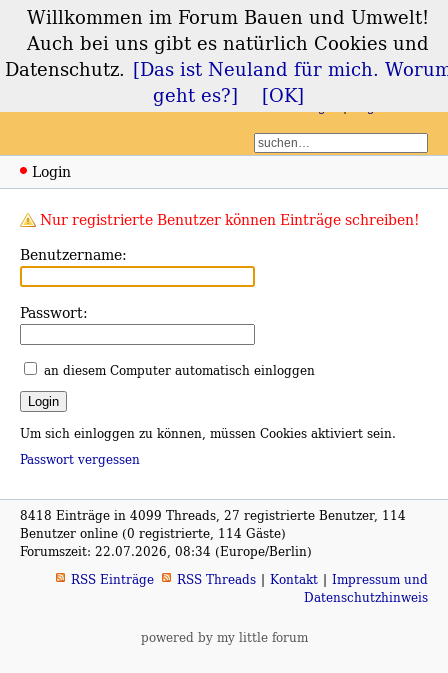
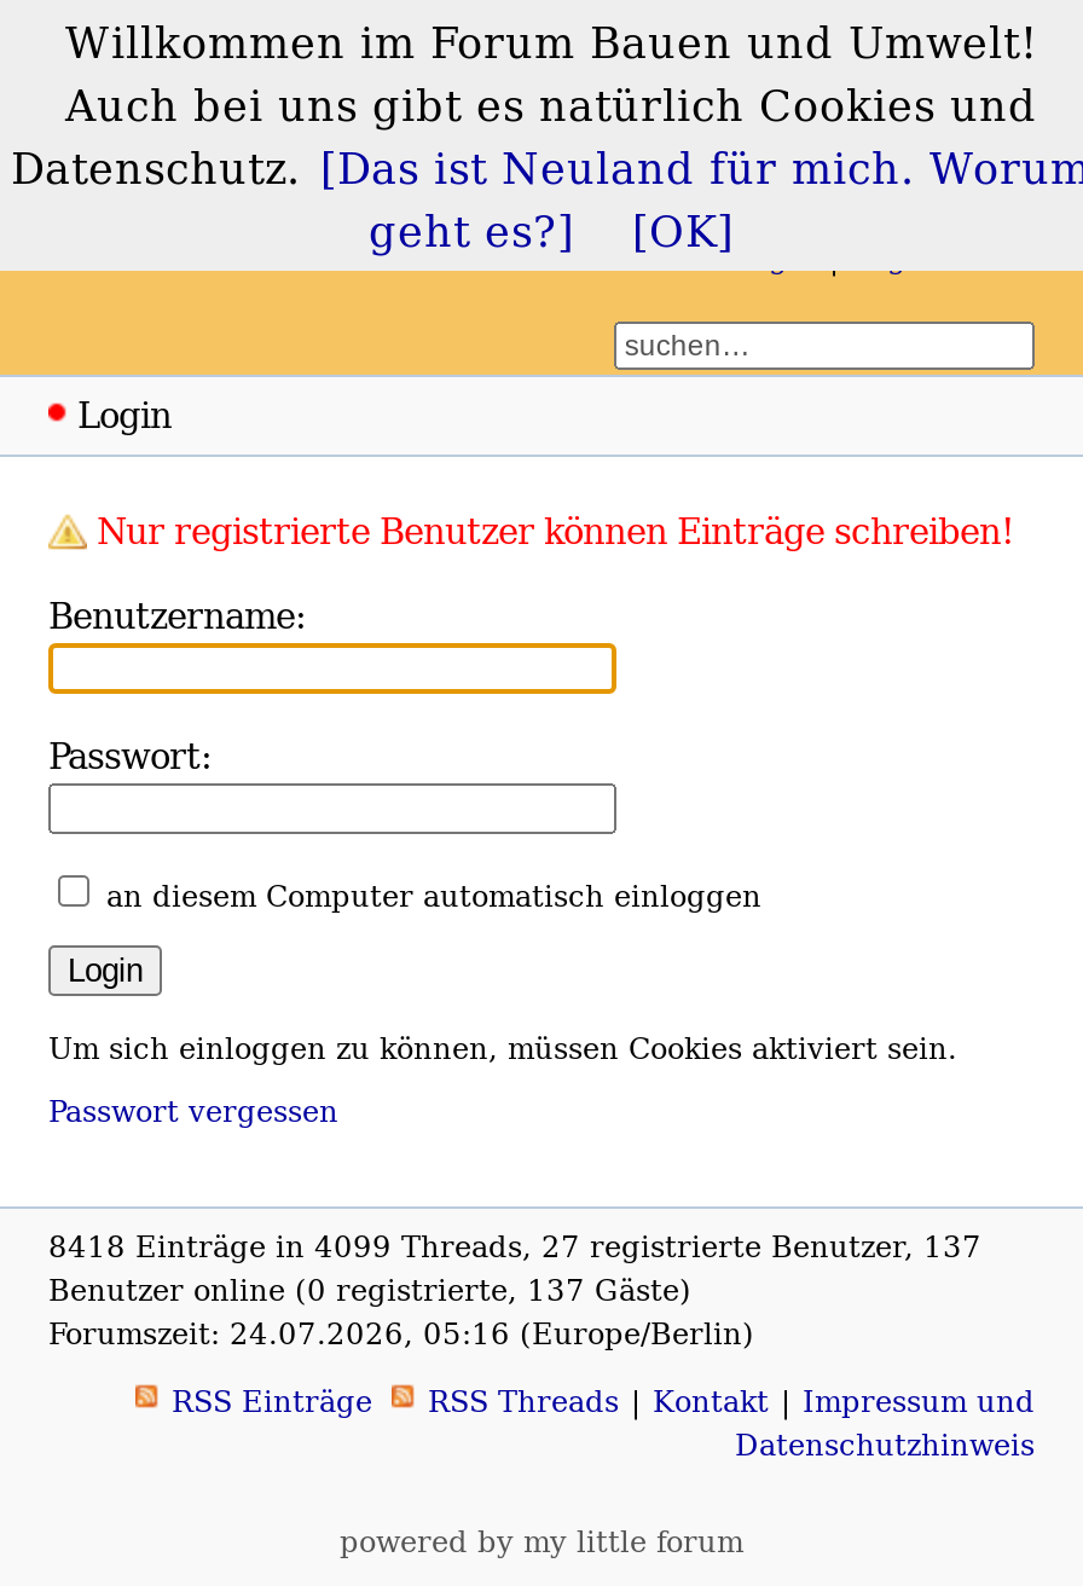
- 8418 Einträge in 4099 Threads, 27 registrierte Benutzer, 114
+ 8418 Einträge in 4099 Threads, 27 registrierte Benutzer, 137

- Benutzer online (0 registrierte, 114 Gäste)
+ Benutzer online (0 registrierte, 137 Gäste)

- Forumszeit: 22.07.2026, 08:34 (Europe/Berlin)
+ Forumszeit: 24.07.2026, 05:16 (Europe/Berlin)
